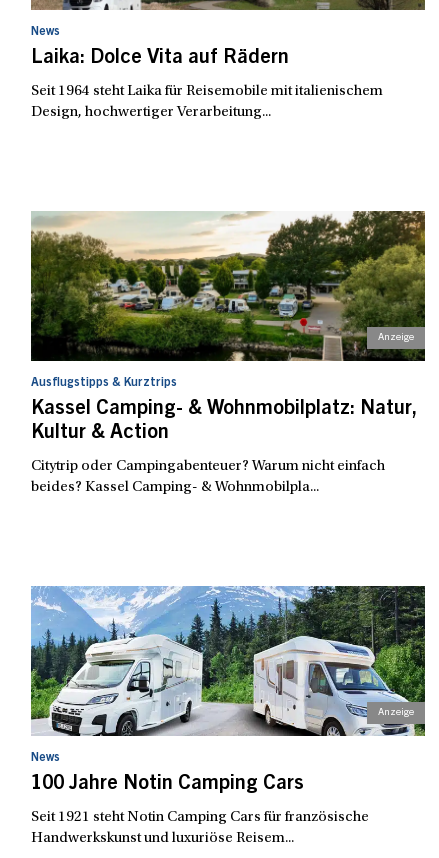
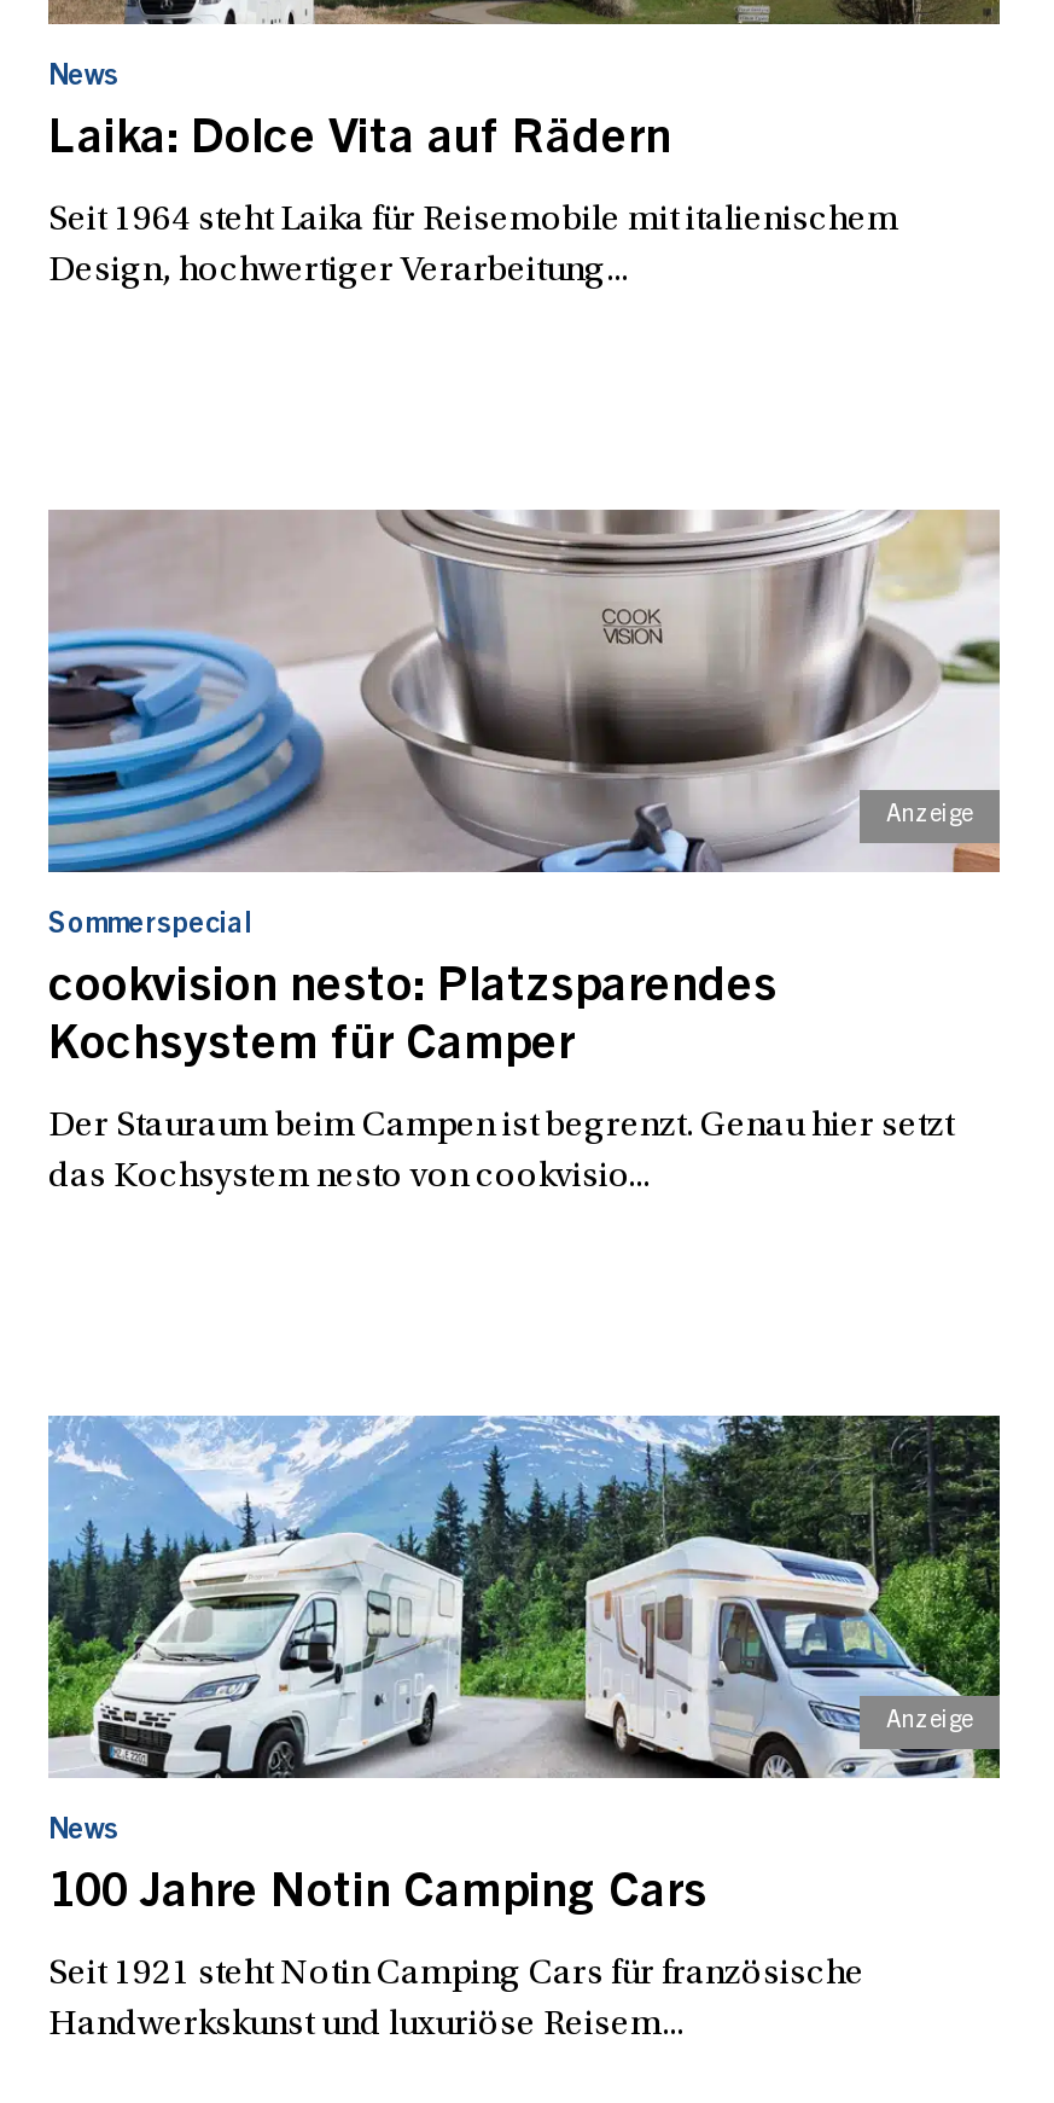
- [image]
- Ausflugstipps & Kurztrips
+ [image]
+ Sommerspecial

- Kassel Camping- & Wohnmobilplatz: Natur,
- Kultur & Action
+ cookvision nesto: Platzsparendes
+ Kochsystem für Camper

- Citytrip oder Campingabenteuer? Warum nicht einfach
- beides? Kassel Camping- & Wohnmobilpla...
+ Der Stauraum beim Campen ist begrenzt. Genau hier setzt
+ das Kochsystem nesto von cookvisio...
